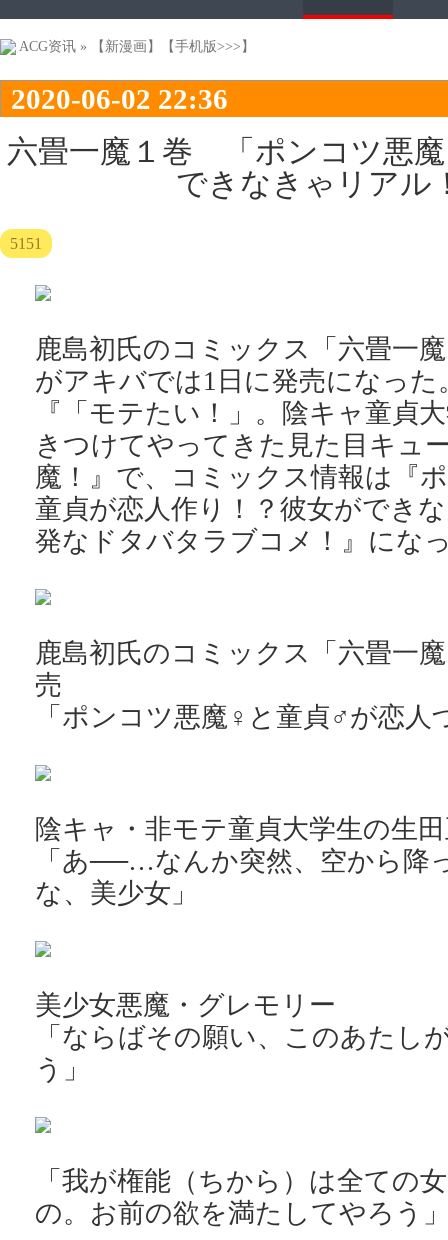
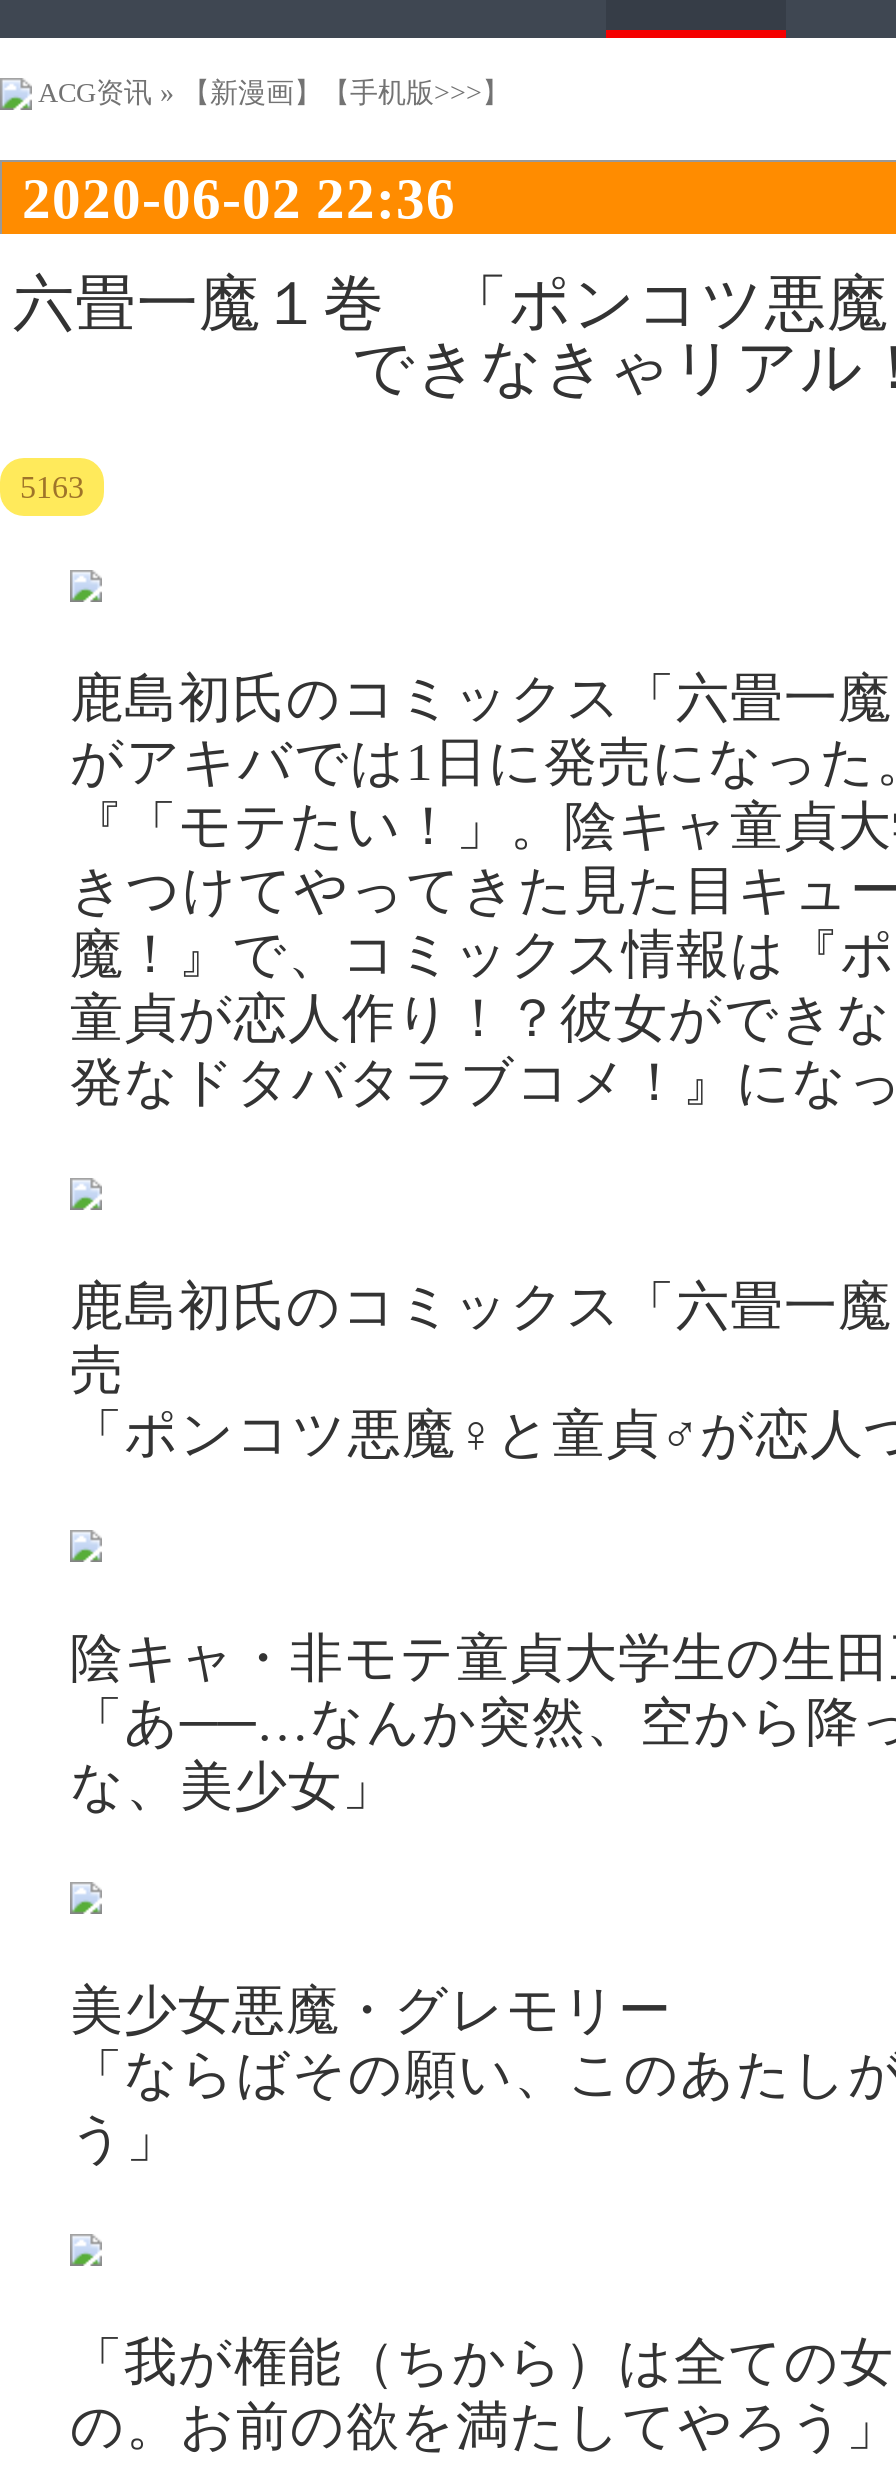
- 5151
+ 5163
